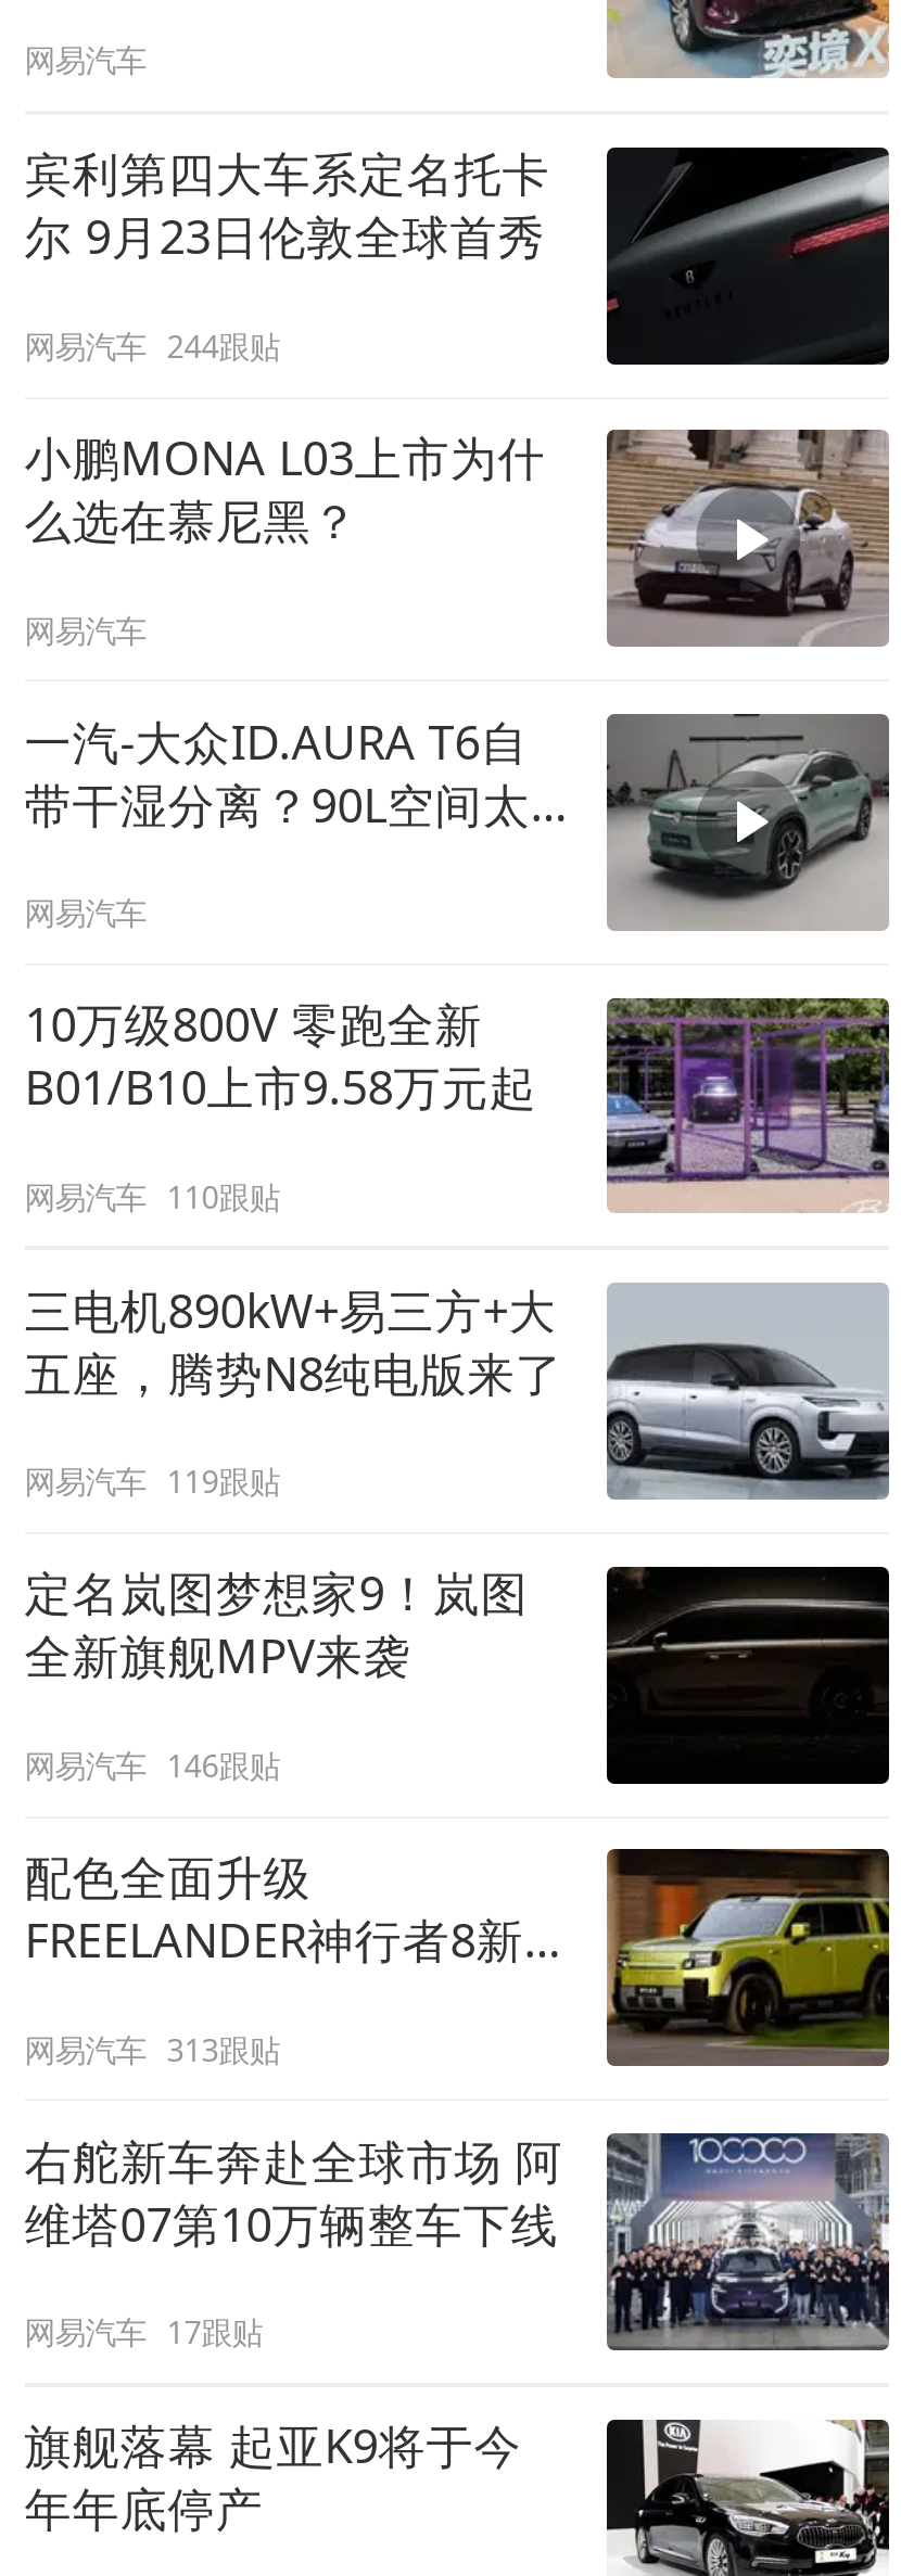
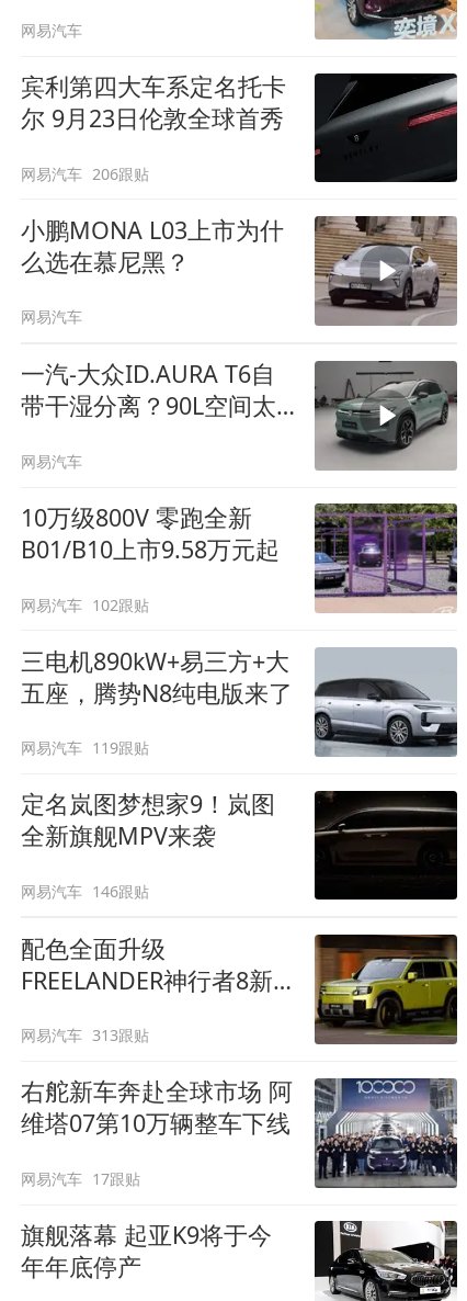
- 网易汽车 244跟贴
+ 网易汽车 206跟贴

- 网易汽车 110跟贴
+ 网易汽车 102跟贴
